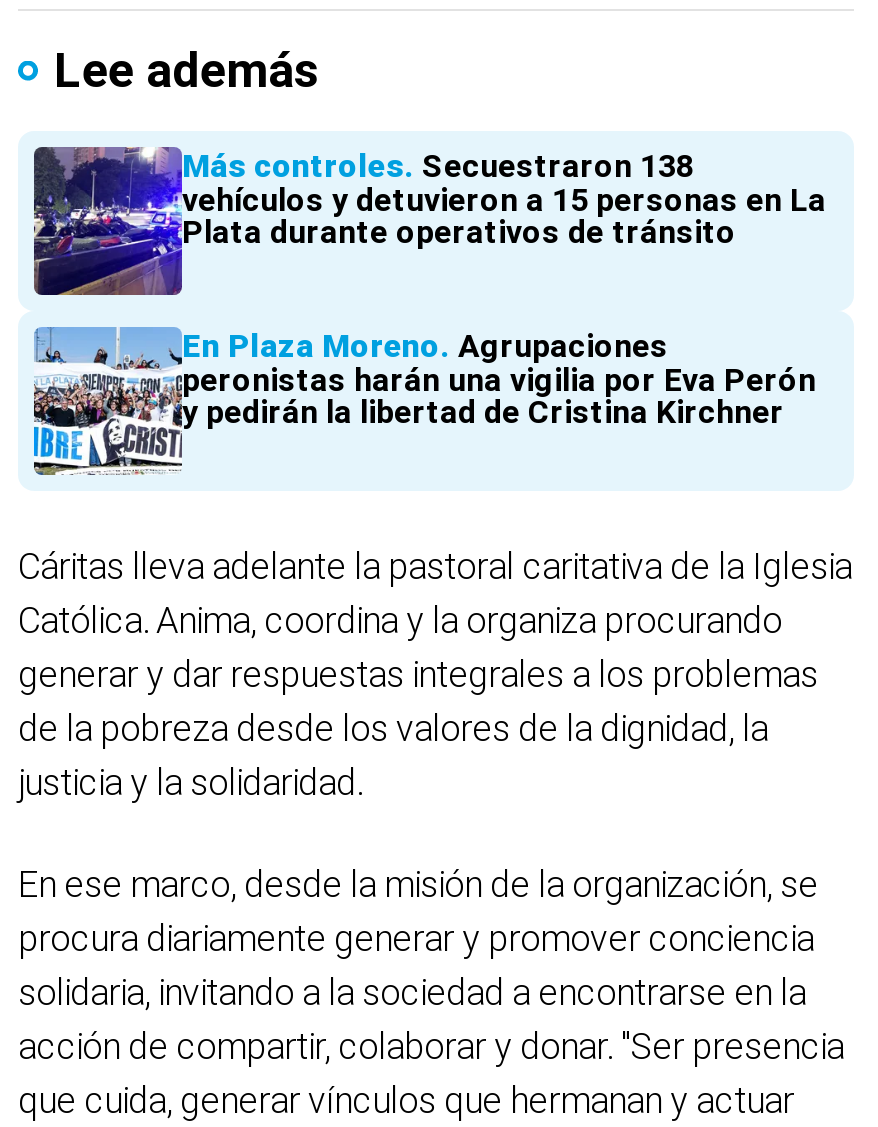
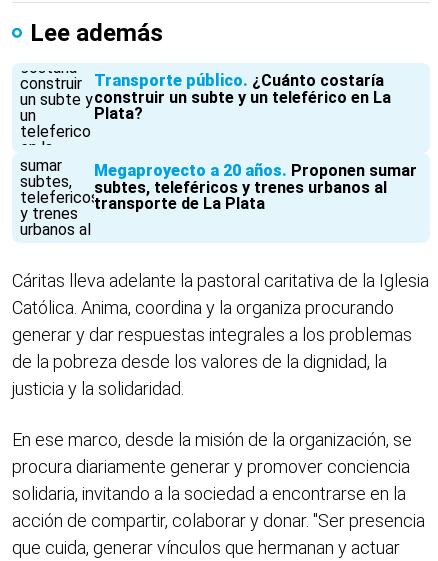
- [image]
- Más controles Secuestraron 138
- vehículos y detuvieron a 15 personas en La
- Plata durante operativos de tránsito
+ [image]
+ Transporte público ¿Cuánto costaría
+ construir un subte y un teleférico en La
+ Plata?

- [image]
- En Plaza Moreno Agrupaciones
- peronistas harán una vigilia por Eva Perón
- y pedirán la libertad de Cristina Kirchner
+ [image]
+ Megaproyecto a 20 años Proponen sumar
+ subtes, teleféricos y trenes urbanos al
+ transporte de La Plata
